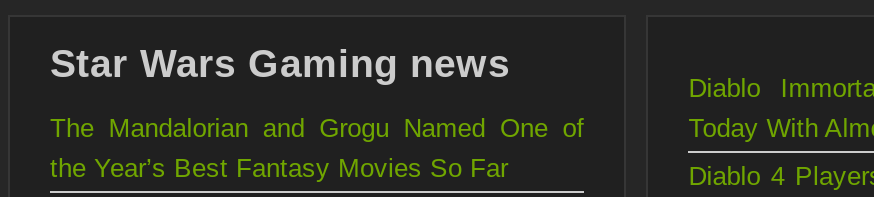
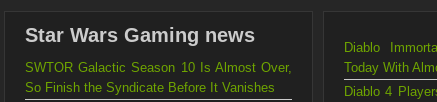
- The Mandalorian and Grogu Named One of
- the Year’s Best Fantasy Movies So Far
+ SWTOR Galactic Season 10 Is Almost Over,
+ So Finish the Syndicate Before It Vanishes
